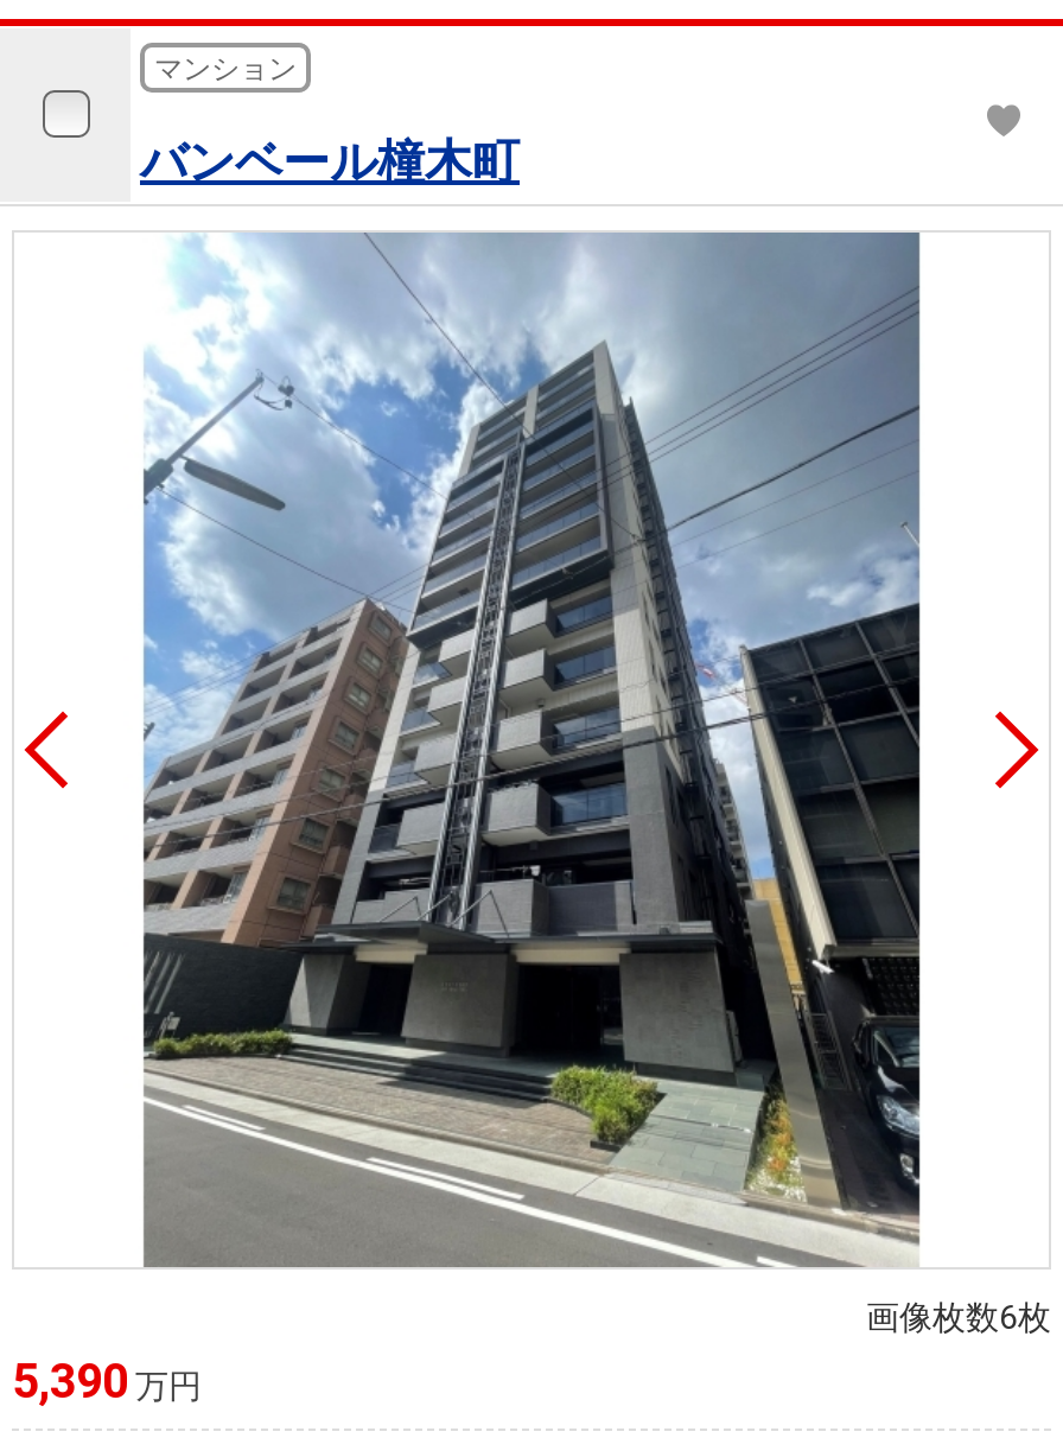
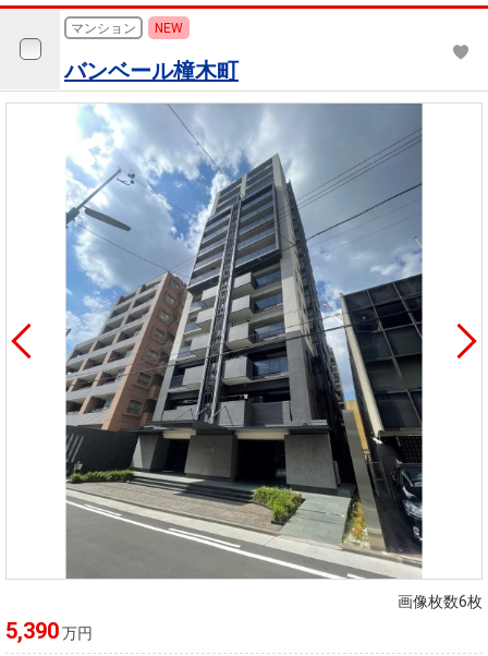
+ NEW
